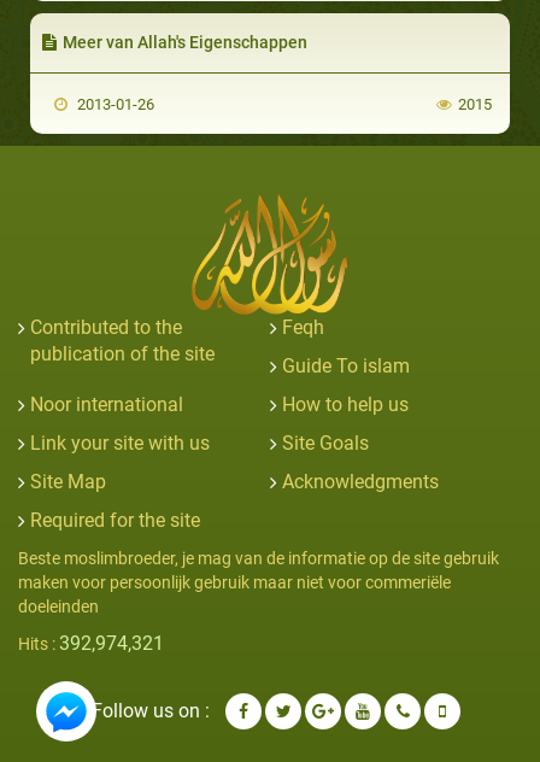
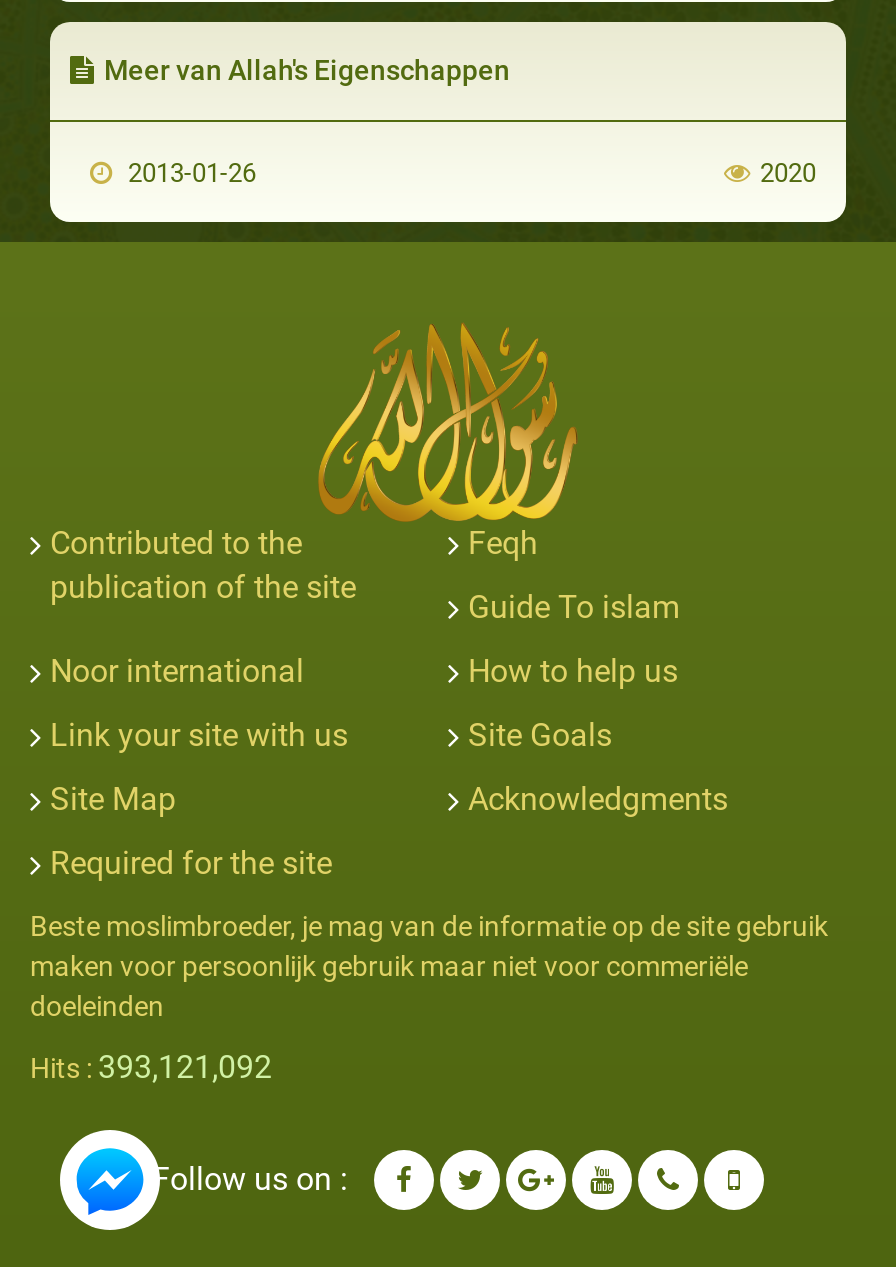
- 2015
+ 2020

- Hits : 392,974,321
+ Hits : 393,121,092
